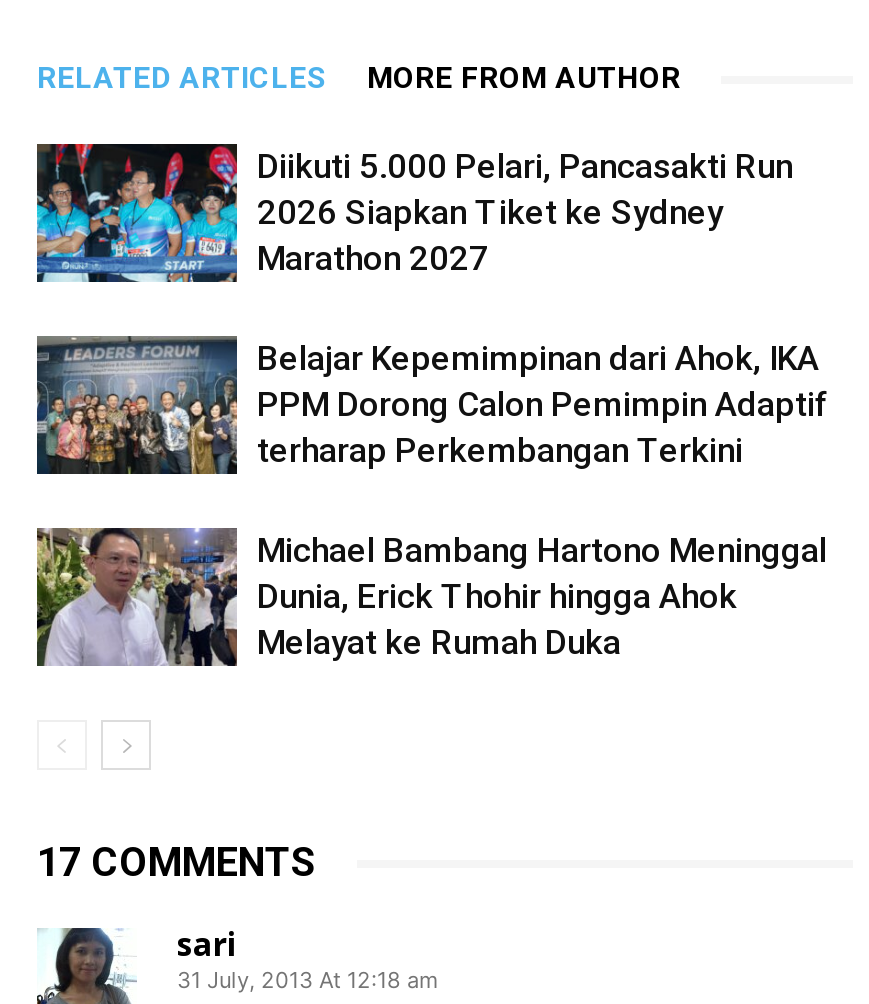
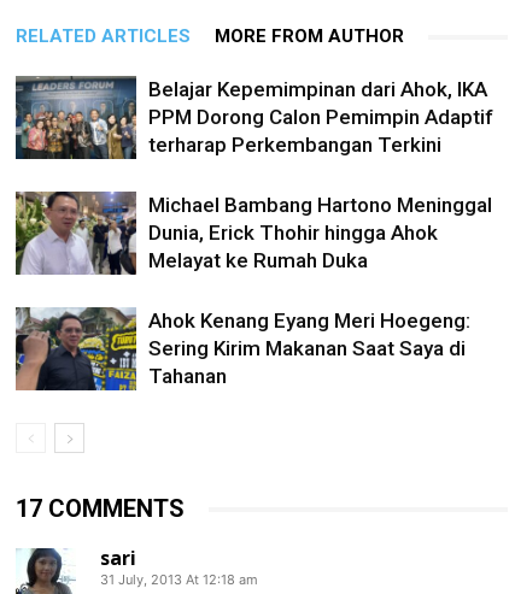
- [image]
- Diikuti 5.000 Pelari, Pancasakti Run
- 2026 Siapkan Tiket ke Sydney
- Marathon 2027

moved up: [image] | Belajar Kepemimpinan dari Ahok, IKA | PPM Dorong Calon Pemimpin Adaptif | terharap Perkembangan Terkini | Michael Bambang Hartono Meninggal | Dunia, Erick Thohir hingga Ahok | Melayat ke Rumah Duka

+ [image]
+ Ahok Kenang Eyang Meri Hoegeng:
+ Sering Kirim Makanan Saat Saya di
+ Tahanan
